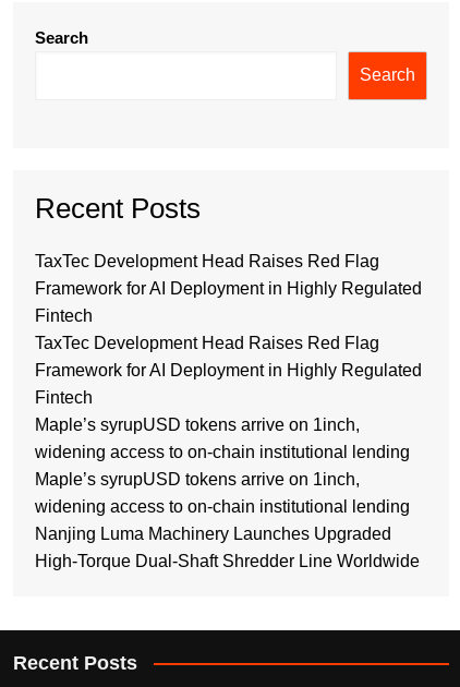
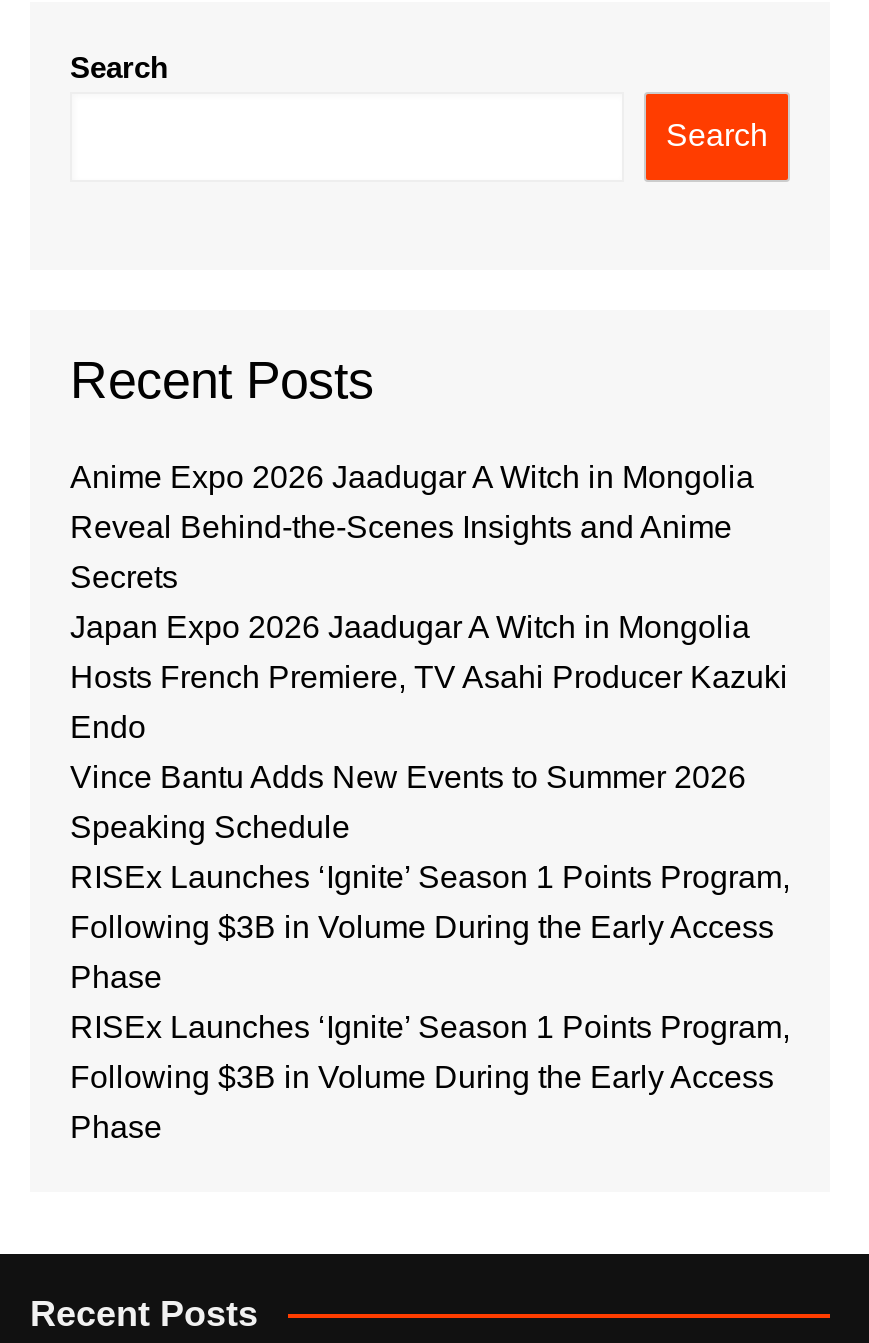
- TaxTec Development Head Raises Red Flag
- Framework for AI Deployment in Highly Regulated
- Fintech
- TaxTec Development Head Raises Red Flag
- Framework for AI Deployment in Highly Regulated
- Fintech
- Maple’s syrupUSD tokens arrive on 1inch,
- widening access to on-chain institutional lending
- Maple’s syrupUSD tokens arrive on 1inch,
- widening access to on-chain institutional lending
- Nanjing Luma Machinery Launches Upgraded
- High-Torque Dual-Shaft Shredder Line Worldwide
+ Anime Expo 2026 Jaadugar A Witch in Mongolia
+ Reveal Behind-the-Scenes Insights and Anime
+ Secrets
+ Japan Expo 2026 Jaadugar A Witch in Mongolia
+ Hosts French Premiere, TV Asahi Producer Kazuki
+ Endo
+ Vince Bantu Adds New Events to Summer 2026
+ Speaking Schedule
+ RISEx Launches ‘Ignite’ Season 1 Points Program,
+ Following $3B in Volume During the Early Access
+ Phase
+ RISEx Launches ‘Ignite’ Season 1 Points Program,
+ Following $3B in Volume During the Early Access
+ Phase
